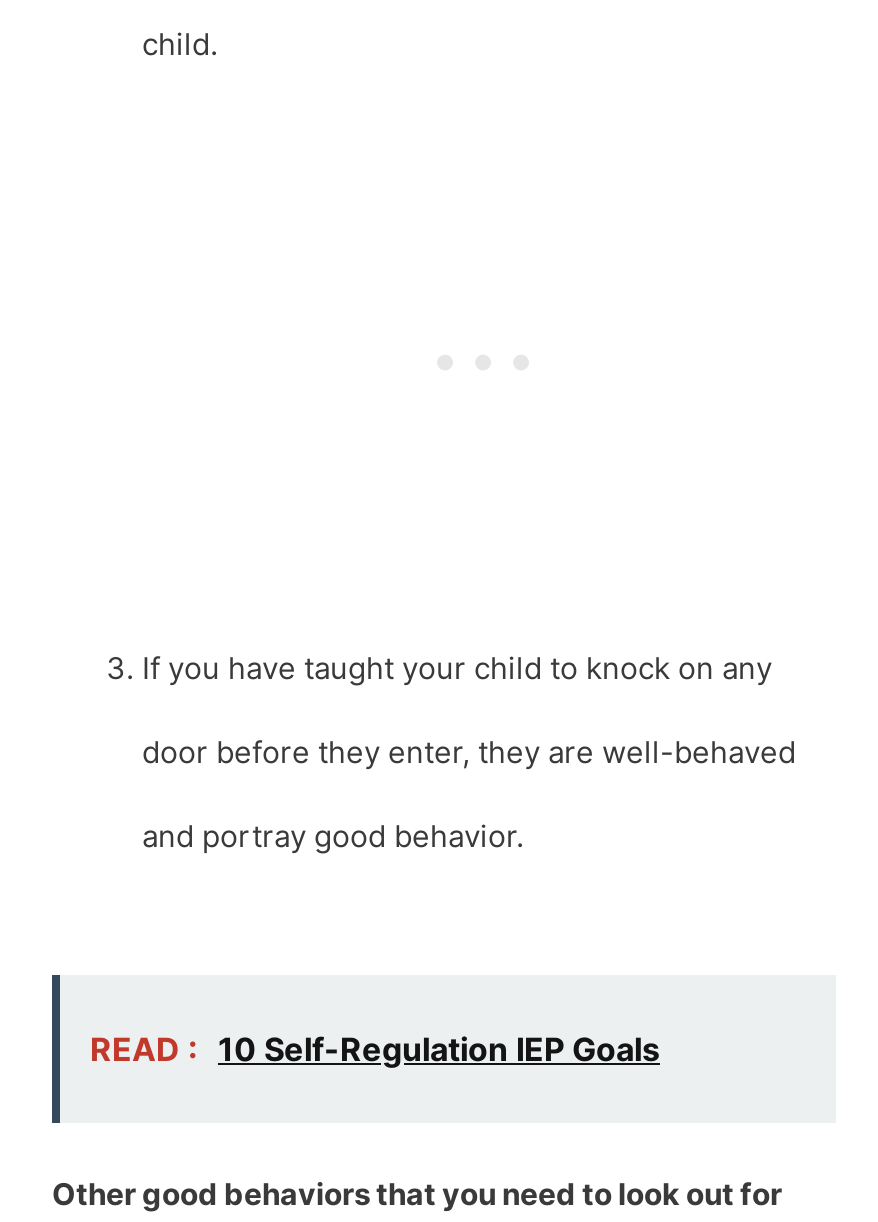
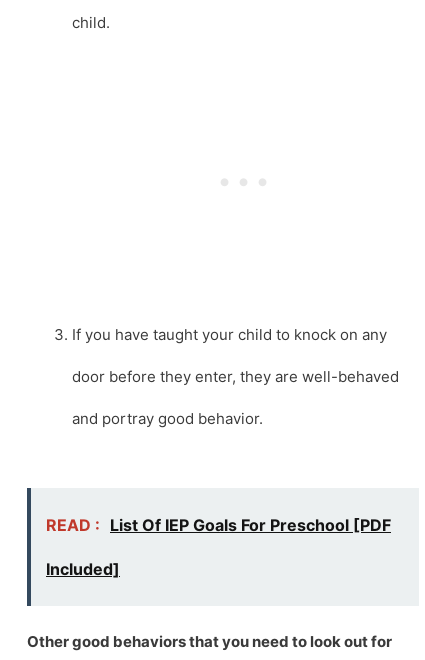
- READ : 10 Self-Regulation IEP Goals
+ READ : List Of IEP Goals For Preschool [PDF
+ Included]
